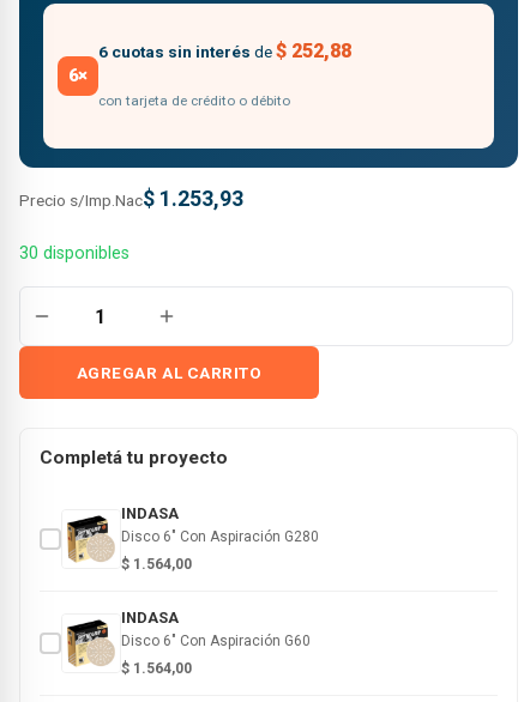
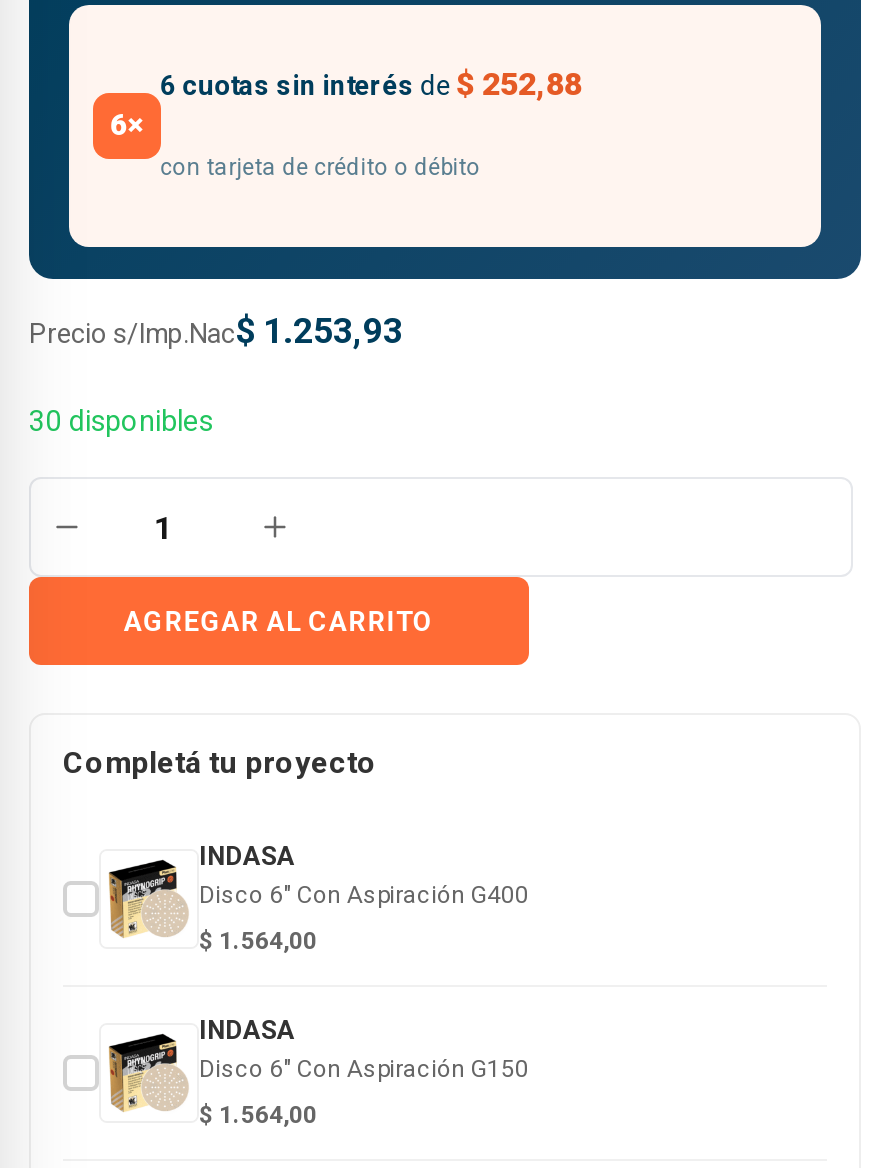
- Disco 6" Con Aspiración G280
+ Disco 6" Con Aspiración G400

- Disco 6" Con Aspiración G60
+ Disco 6" Con Aspiración G150
